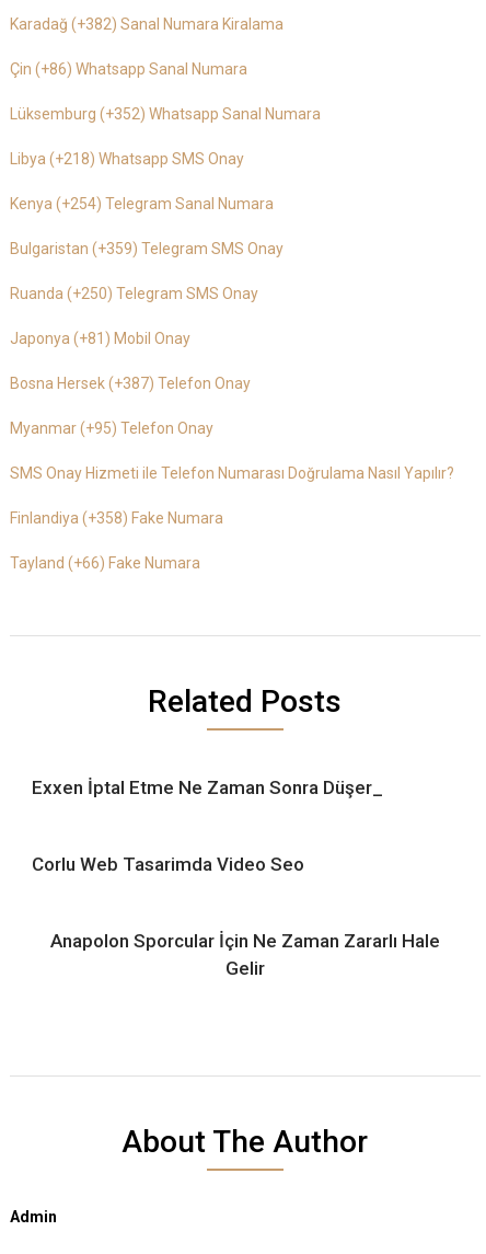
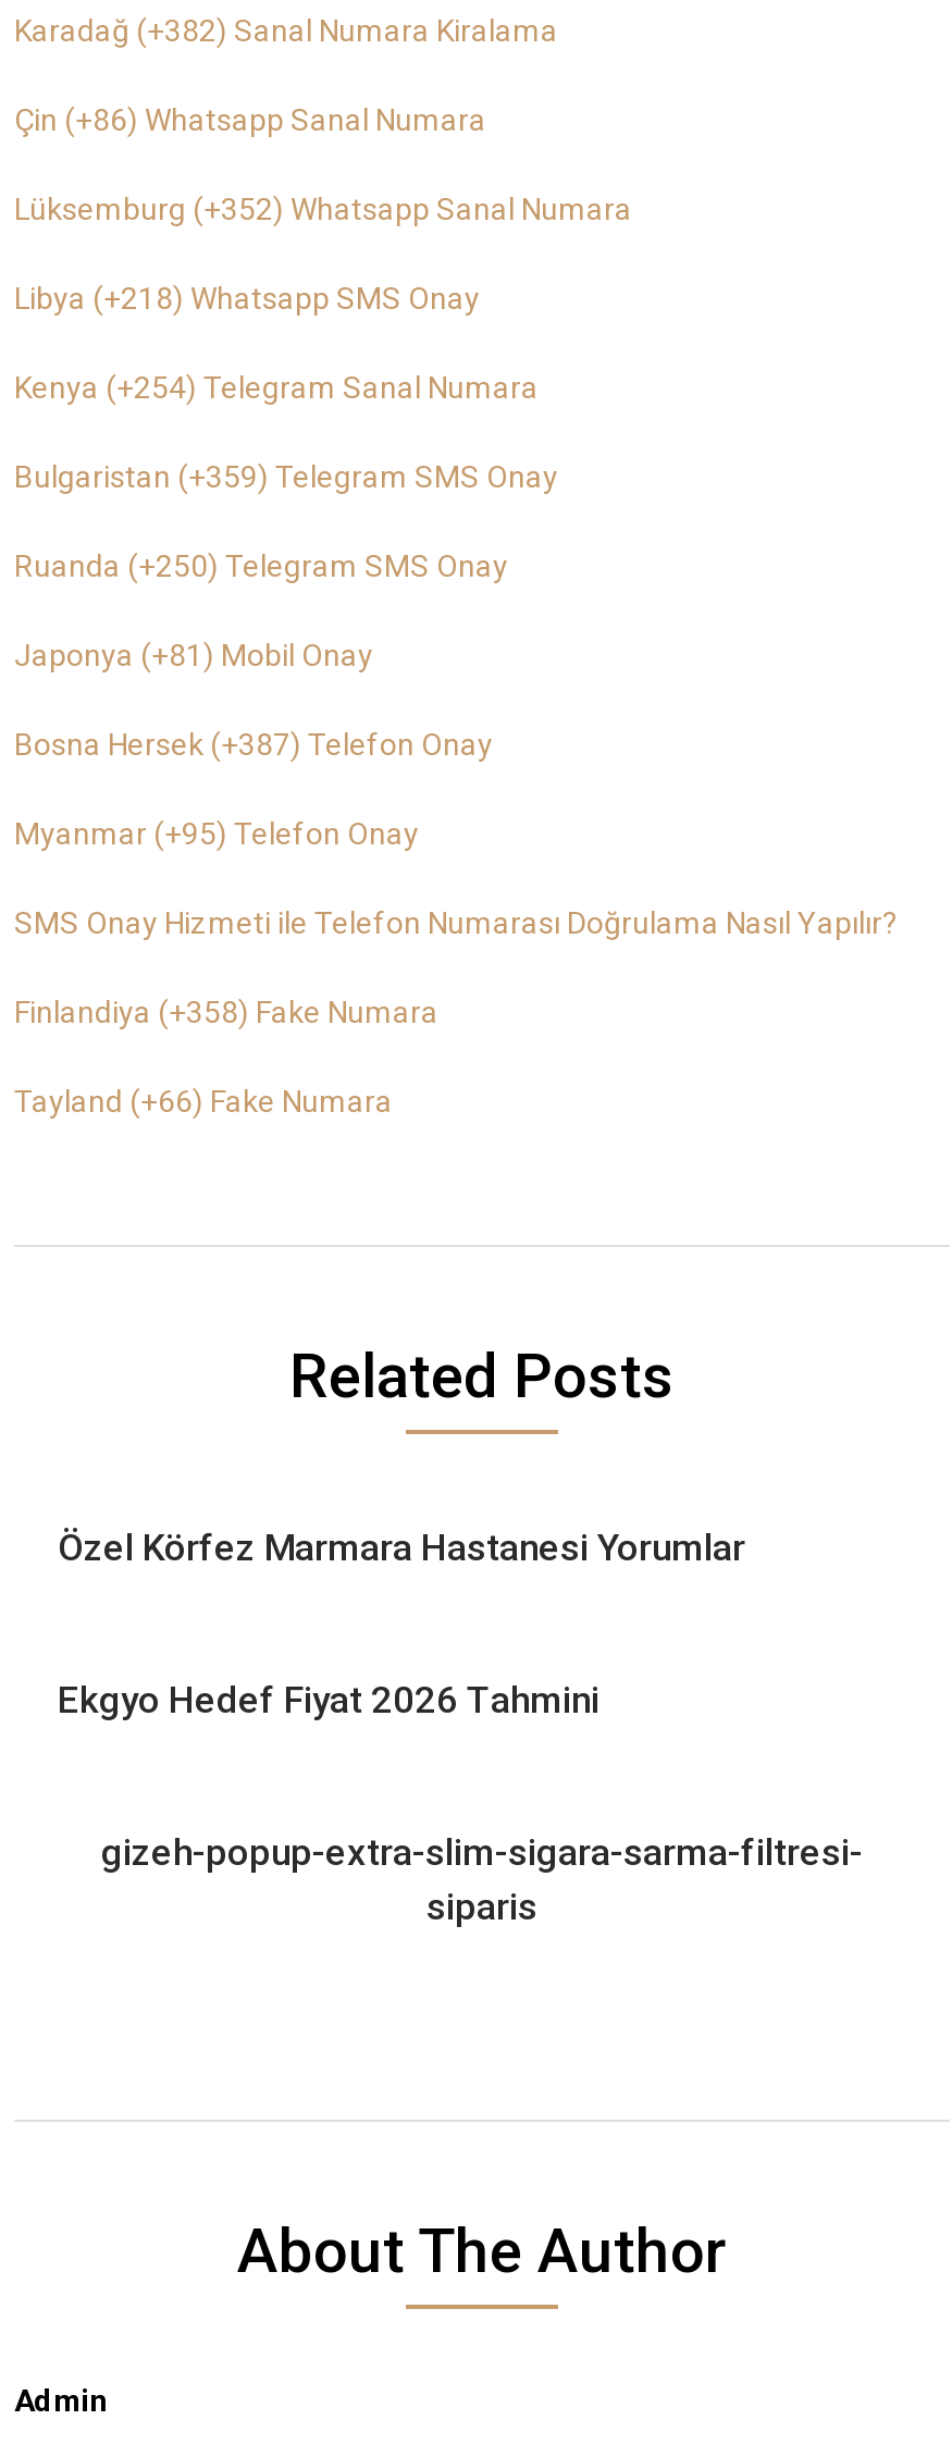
- Exxen İptal Etme Ne Zaman Sonra Düşer_
+ Özel Körfez Marmara Hastanesi Yorumlar

- Corlu Web Tasarimda Video Seo
+ Ekgyo Hedef Fiyat 2026 Tahmini

- Anapolon Sporcular İçin Ne Zaman Zararlı Hale
- Gelir
+ gizeh-popup-extra-slim-sigara-sarma-filtresi-
+ siparis
